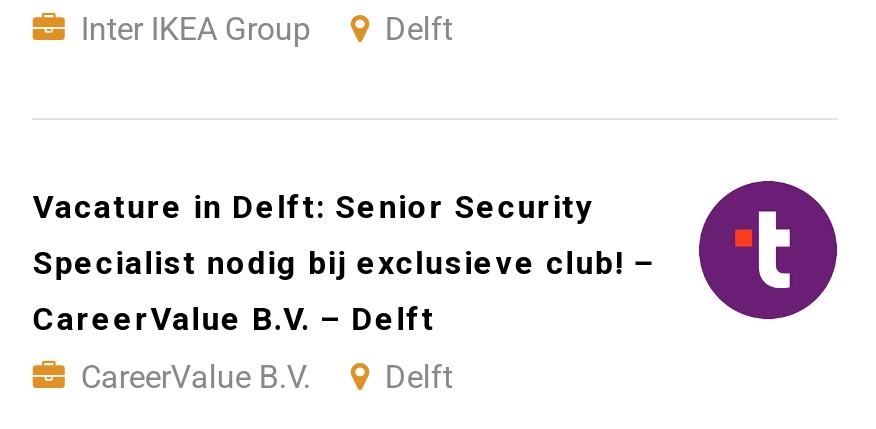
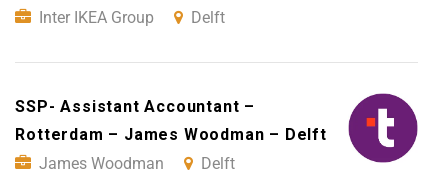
- Vacature in Delft: Senior Security
- Specialist nodig bij exclusieve club! –
- CareerValue B.V. – Delft
- CareerValue B.V.
+ SSP- Assistant Accountant –
+ Rotterdam – James Woodman – Delft
+ James Woodman
